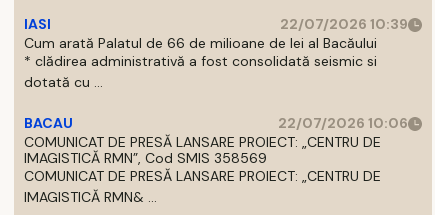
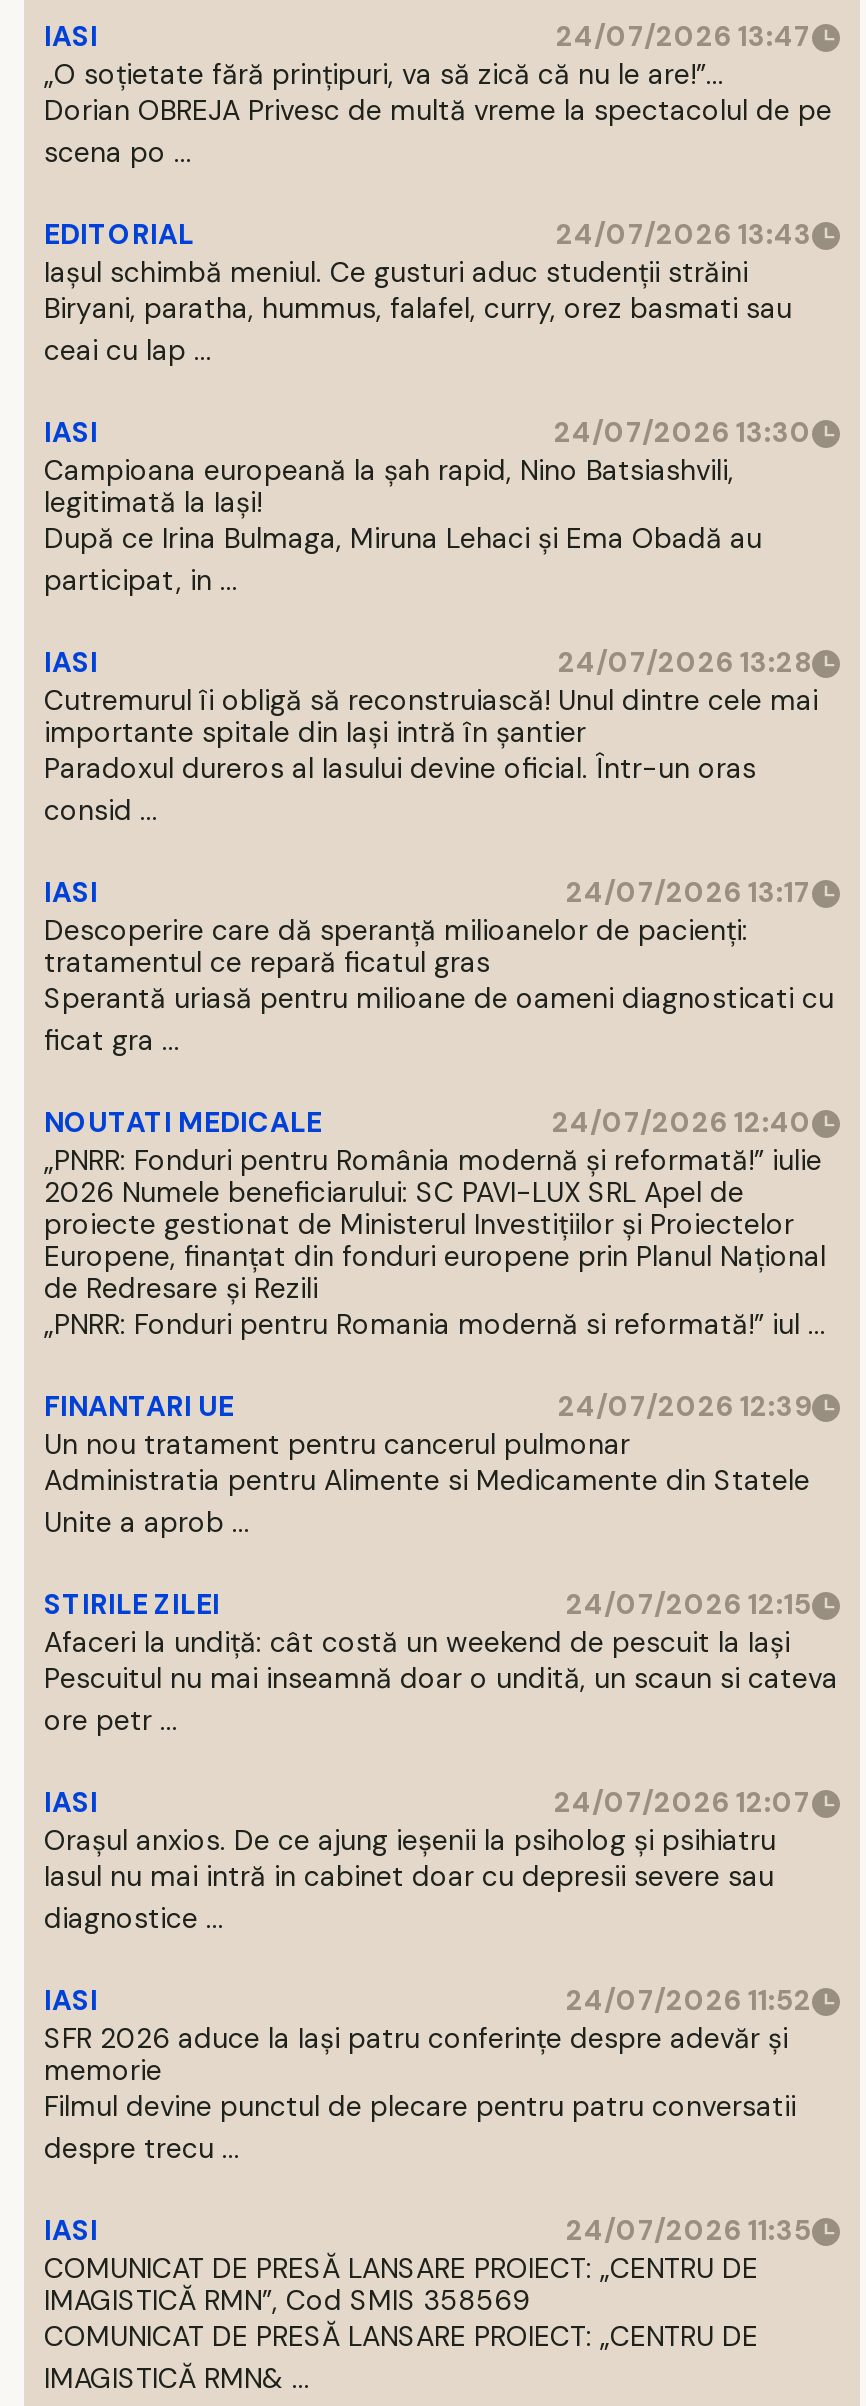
- 22/07/2026 10:39
- Cum arată Palatul de 66 de milioane de lei al Bacăului
- * clădirea administrativă a fost consolidată seismic si
- dotată cu ...
- BACAU
- 22/07/2026 10:06
+ 24/07/2026 13:47
+ „O soțietate fără prințipuri, va să zică că nu le are!”...
+ Dorian OBREJA Privesc de multă vreme la spectacolul de pe
+ scena po ...
+ EDITORIAL
+ 24/07/2026 13:43
+ Iașul schimbă meniul. Ce gusturi aduc studenții străini
+ Biryani, paratha, hummus, falafel, curry, orez basmati sau
+ ceai cu lap ...
+ IASI
+ 24/07/2026 13:30
+ Campioana europeană la şah rapid, Nino Batsiashvili,
+ legitimată la Iași!
+ După ce Irina Bulmaga, Miruna Lehaci şi Ema Obadă au
+ participat, in ...
+ IASI
+ 24/07/2026 13:28
+ Cutremurul îi obligă să reconstruiască! Unul dintre cele mai
+ importante spitale din Iași intră în șantier
+ Paradoxul dureros al Iasului devine oficial. Într-un oras
+ consid ...
+ IASI
+ 24/07/2026 13:17
+ Descoperire care dă speranță milioanelor de pacienți:
+ tratamentul ce repară ficatul gras
+ Sperantă uriasă pentru milioane de oameni diagnosticati cu
+ ficat gra ...
+ NOUTATI MEDICALE
+ 24/07/2026 12:40
+ „PNRR: Fonduri pentru România modernă și reformată!” iulie
+ 2026 Numele beneficiarului: SC PAVI-LUX SRL Apel de
+ proiecte gestionat de Ministerul Investițiilor și Proiectelor
+ Europene, finanțat din fonduri europene prin Planul Național
+ de Redresare și Rezili
+ „PNRR: Fonduri pentru Romania modernă si reformată!” iul ...
+ FINANTARI UE
+ 24/07/2026 12:39
+ Un nou tratament pentru cancerul pulmonar
+ Administratia pentru Alimente si Medicamente din Statele
+ Unite a aprob ...
+ STIRILE ZILEI
+ 24/07/2026 12:15
+ Afaceri la undiță: cât costă un weekend de pescuit la Iași
+ Pescuitul nu mai inseamnă doar o undită, un scaun si cateva
+ ore petr ...
+ IASI
+ 24/07/2026 12:07
+ Orașul anxios. De ce ajung ieșenii la psiholog și psihiatru
+ Iasul nu mai intră in cabinet doar cu depresii severe sau
+ diagnostice ...
+ IASI
+ 24/07/2026 11:52
+ SFR 2026 aduce la Iași patru conferințe despre adevăr și
+ memorie
+ Filmul devine punctul de plecare pentru patru conversatii
+ despre trecu ...
+ IASI
+ 24/07/2026 11:35
